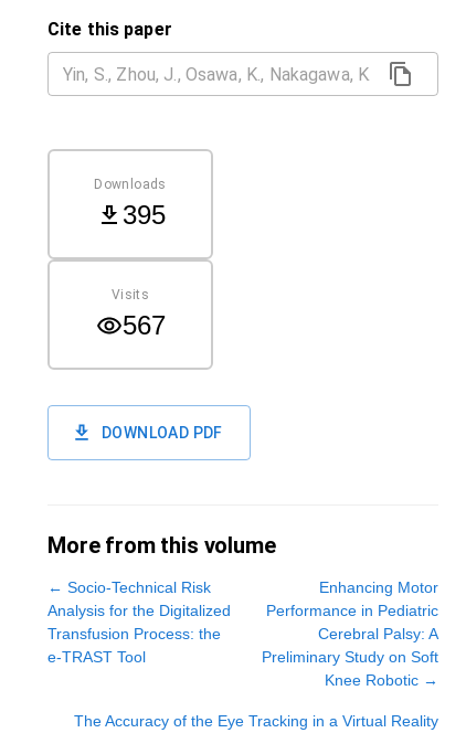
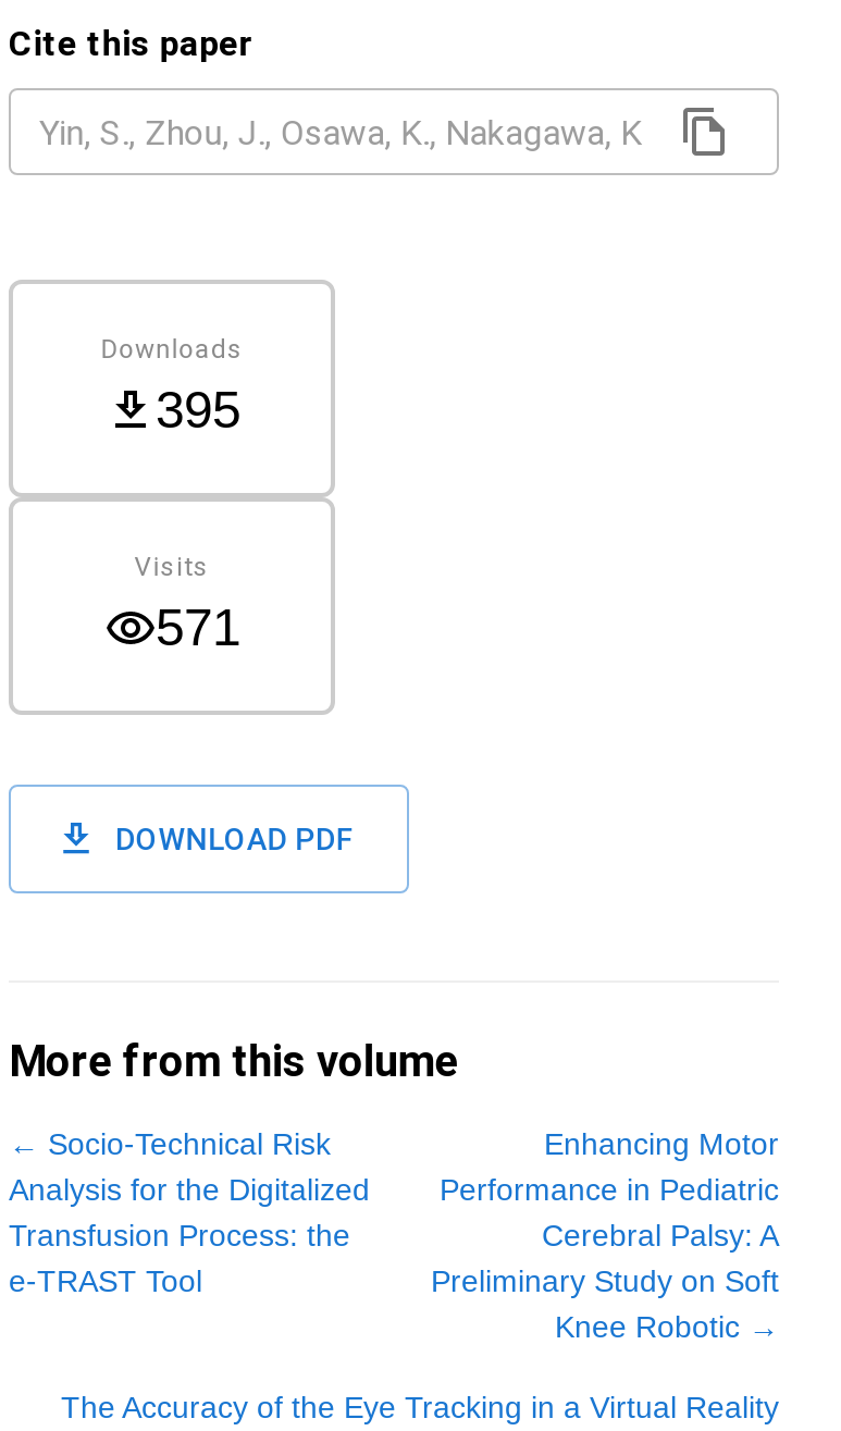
- 567
+ 571
